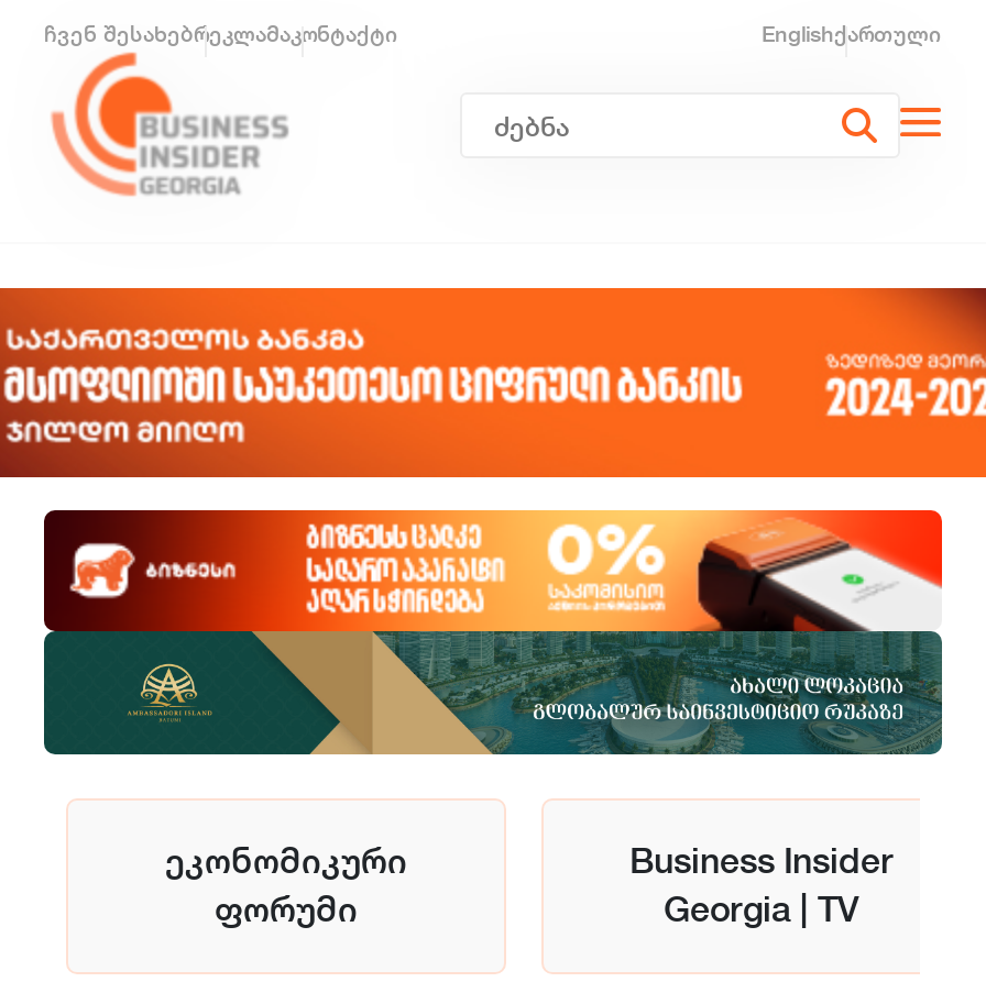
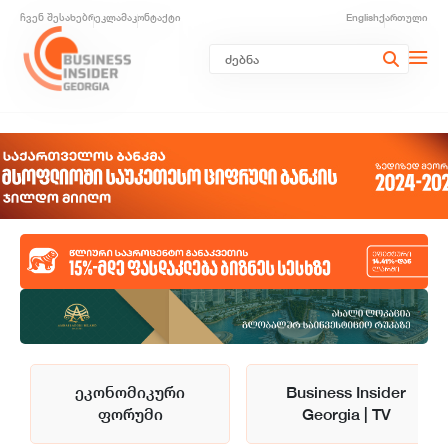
- [image]
+ [image]
